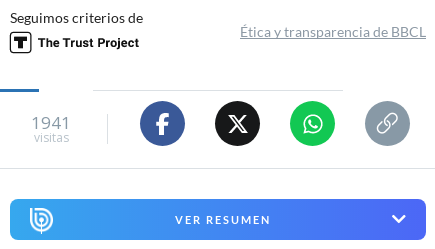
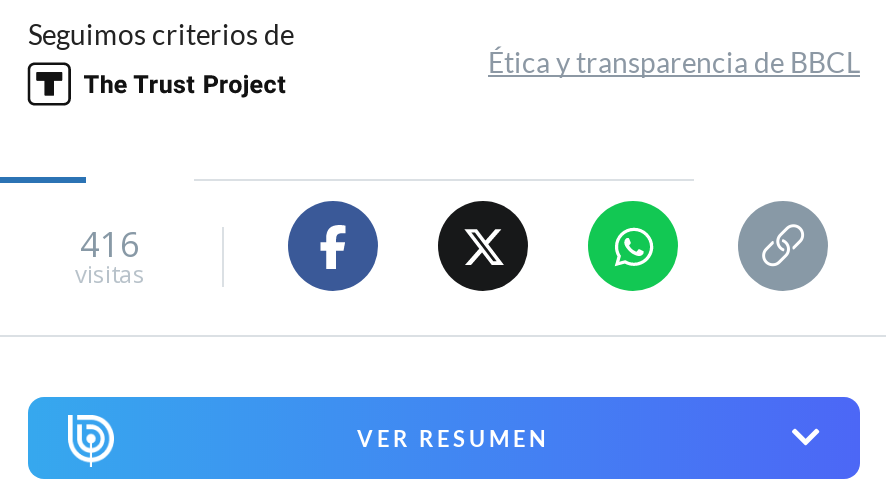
- 1941
+ 416
